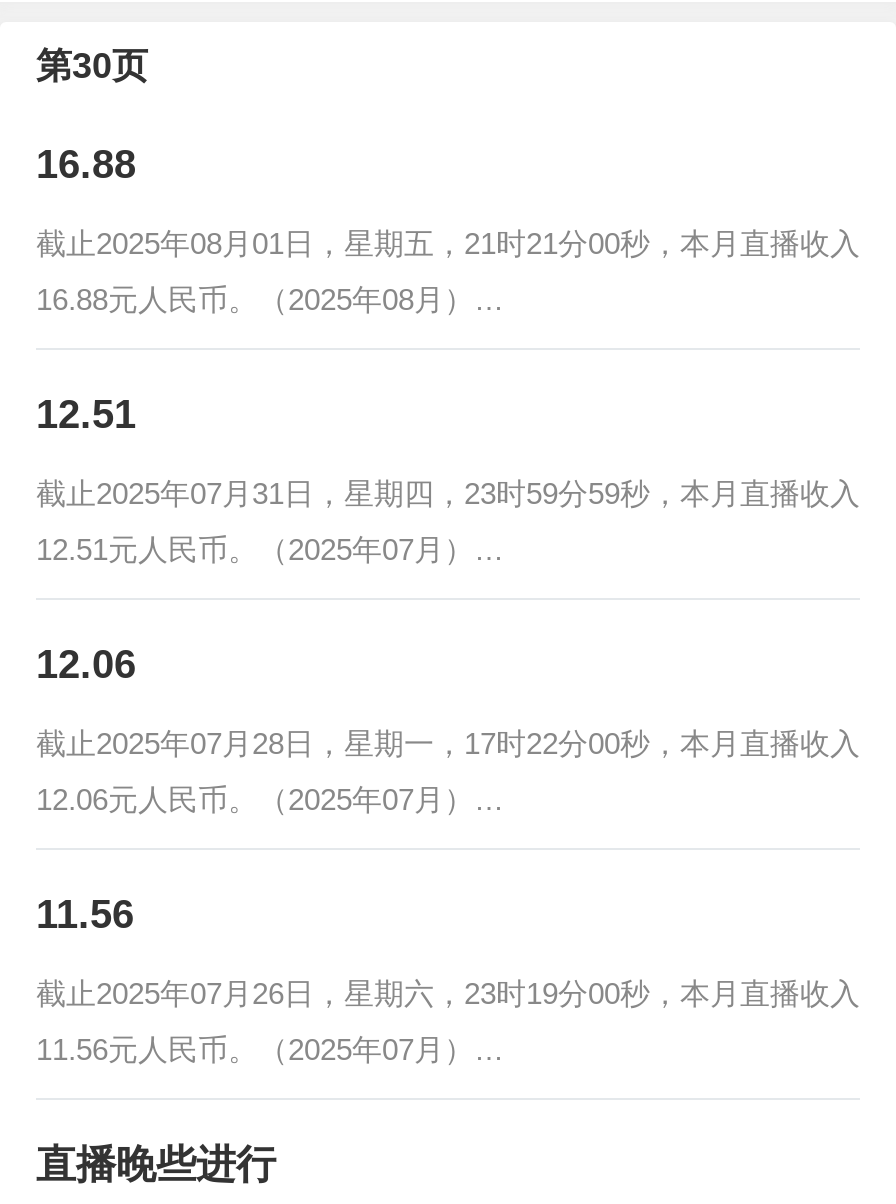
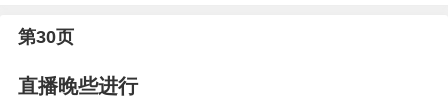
- 16.88
- 截止2025年08月01日，星期五，21时21分00秒，本月直播收入
- 16.88元人民币。（2025年08月）…
- 12.51
- 截止2025年07月31日，星期四，23时59分59秒，本月直播收入
- 12.51元人民币。（2025年07月）…
- 12.06
- 截止2025年07月28日，星期一，17时22分00秒，本月直播收入
- 12.06元人民币。（2025年07月）…
- 11.56
- 截止2025年07月26日，星期六，23时19分00秒，本月直播收入
- 11.56元人民币。（2025年07月）…
